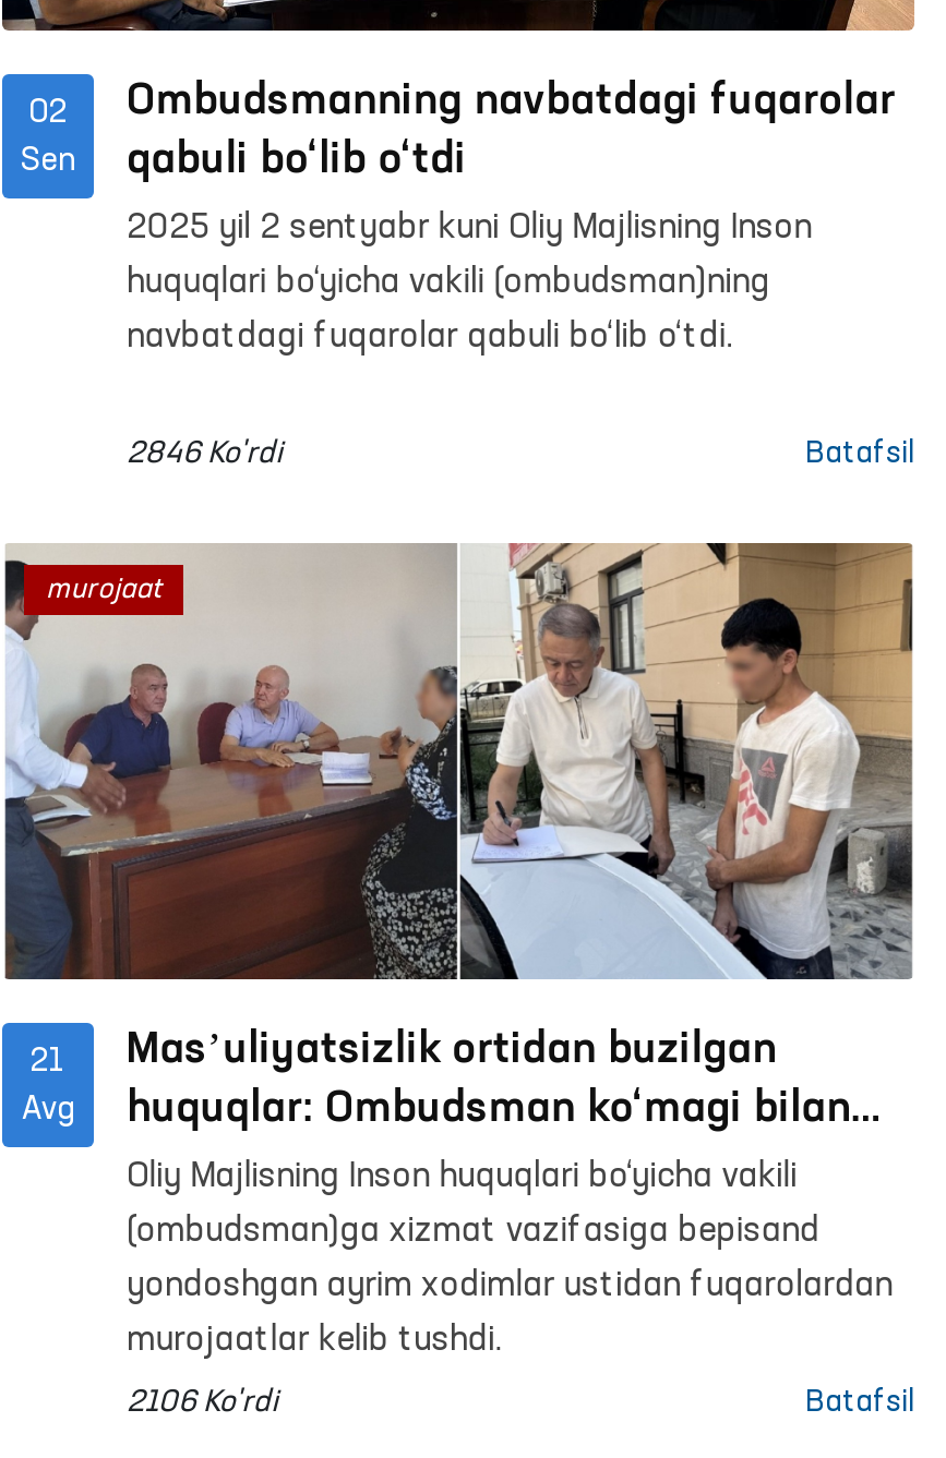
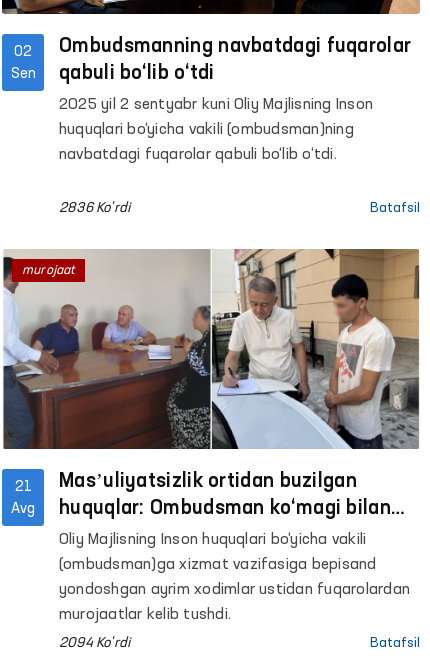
- 2846 Ko'rdi
+ 2836 Ko'rdi

- 2106 Ko'rdi
+ 2094 Ko'rdi
